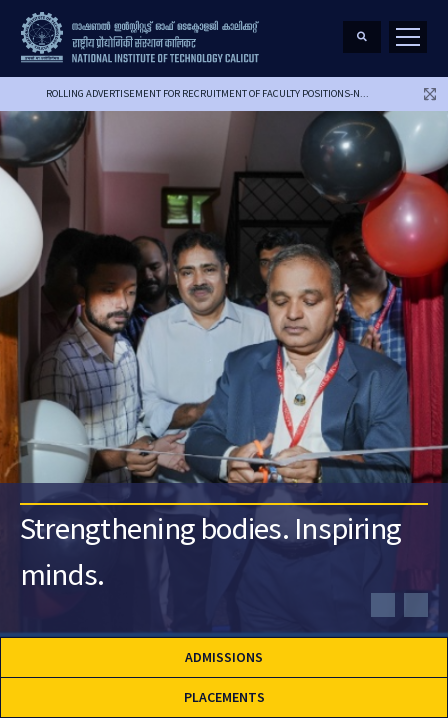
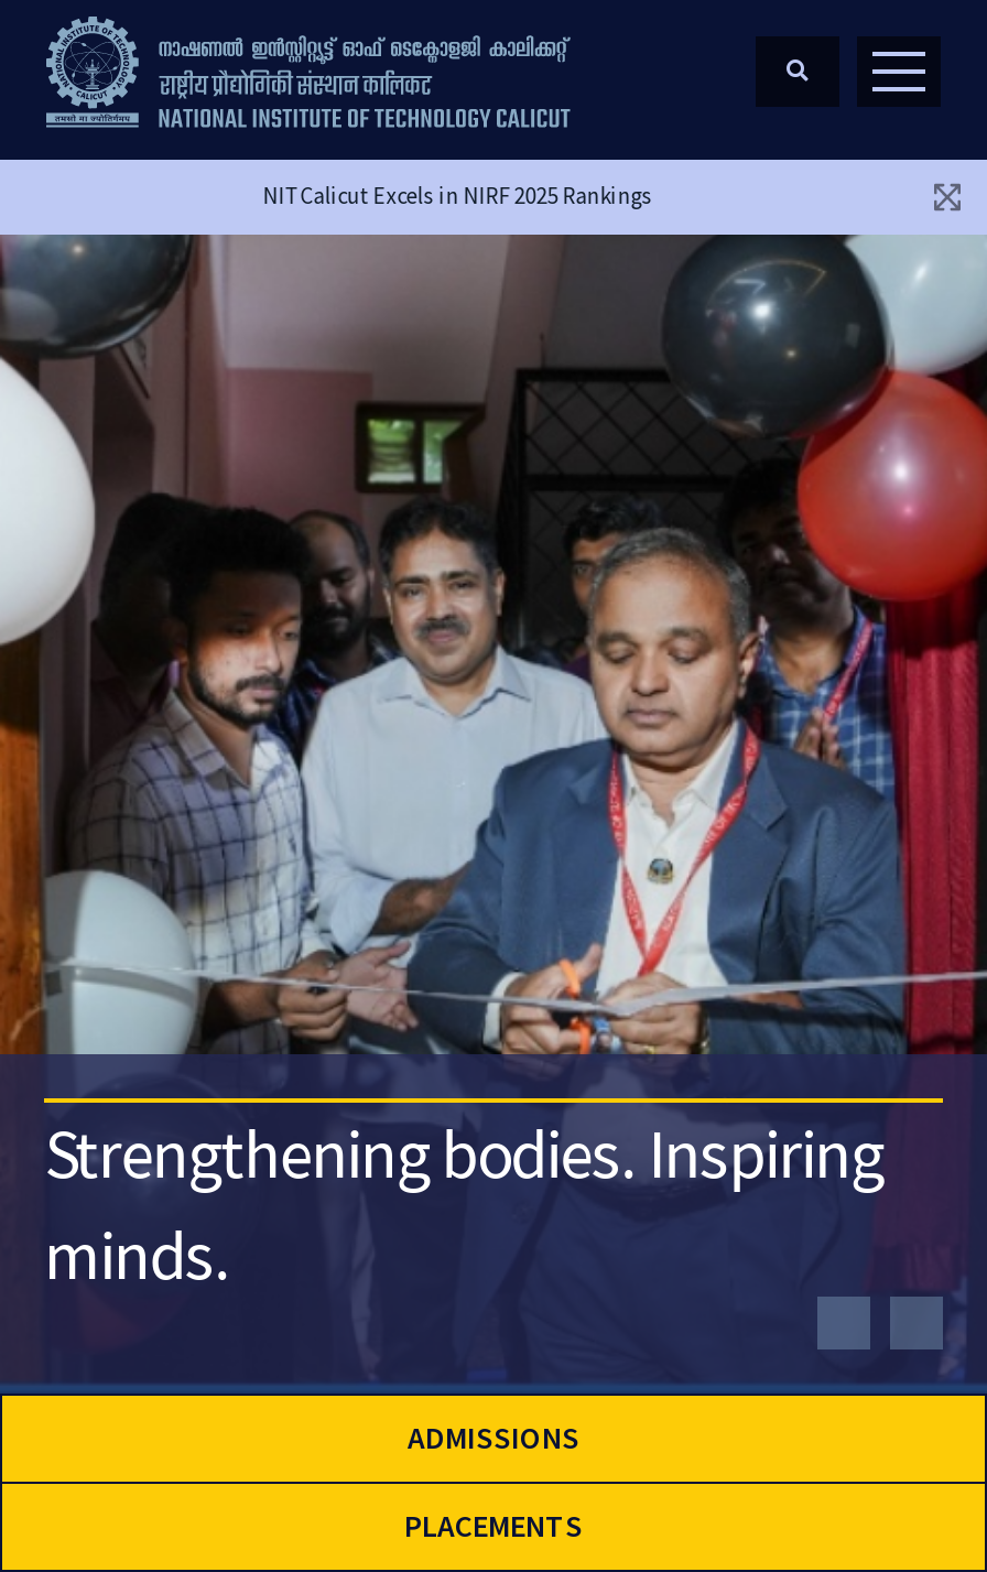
- ROLLING ADVERTISEMENT FOR RECRUITMENT OF FACULTY POSITIONS-N...
+ NIT Calicut Excels in NIRF 2025 Rankings
